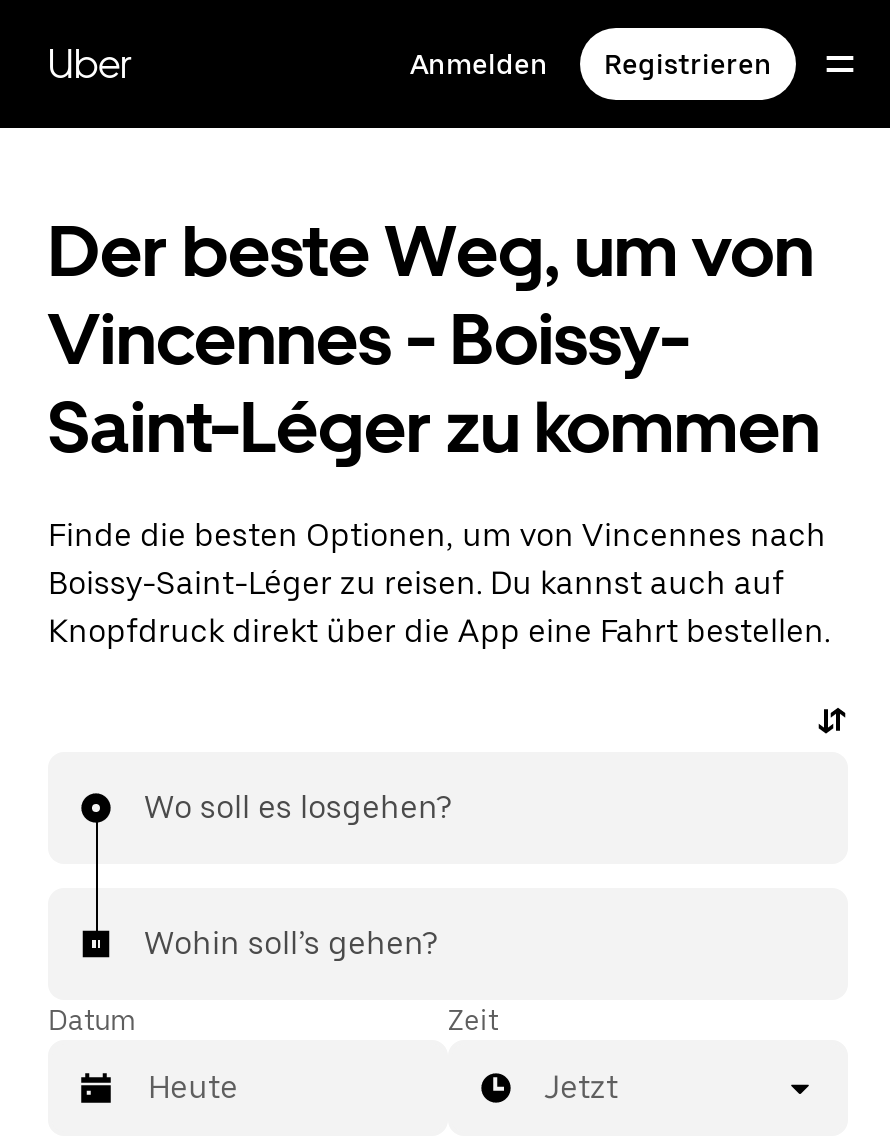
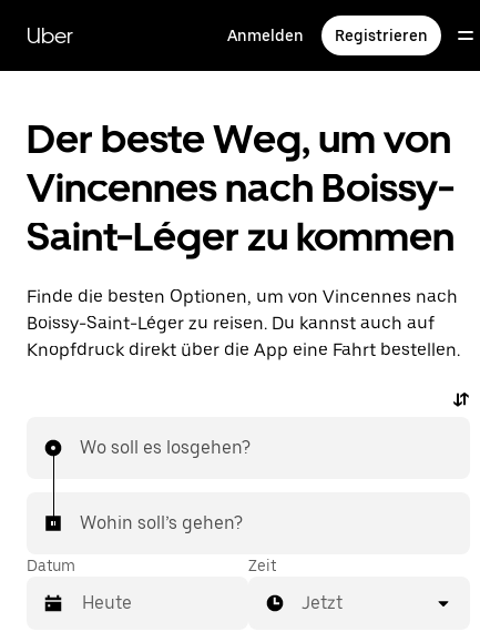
- Vincennes - Boissy-
+ Vincennes nach Boissy-
